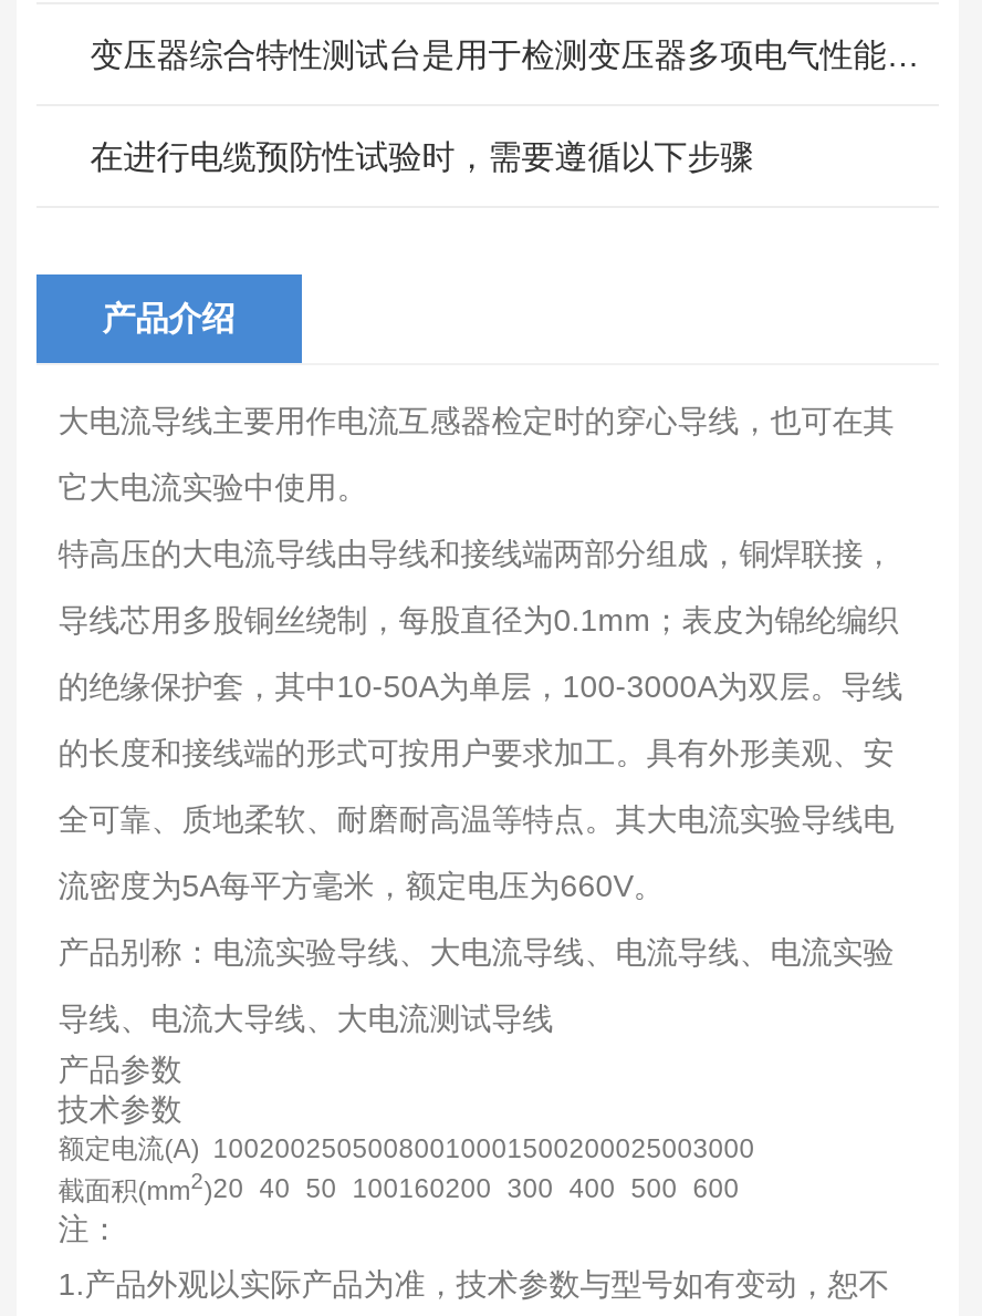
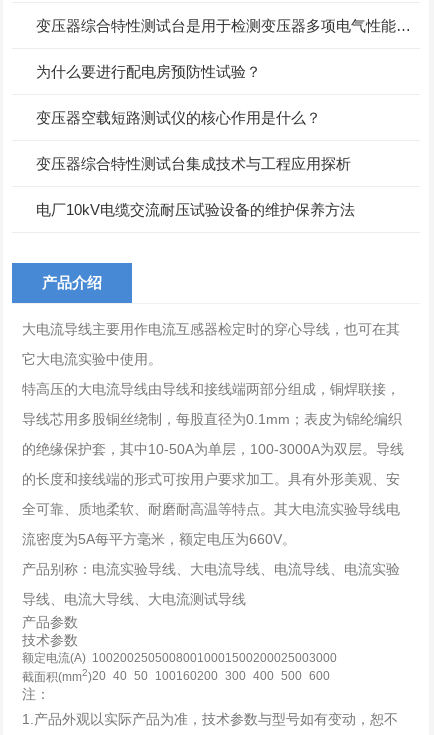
- 在进行电缆预防性试验时，需要遵循以下步骤
+ 为什么要进行配电房预防性试验？
+ 变压器空载短路测试仪的核心作用是什么？
+ 变压器综合特性测试台集成技术与工程应用探析
+ 电厂10kV电缆交流耐压试验设备的维护保养方法
